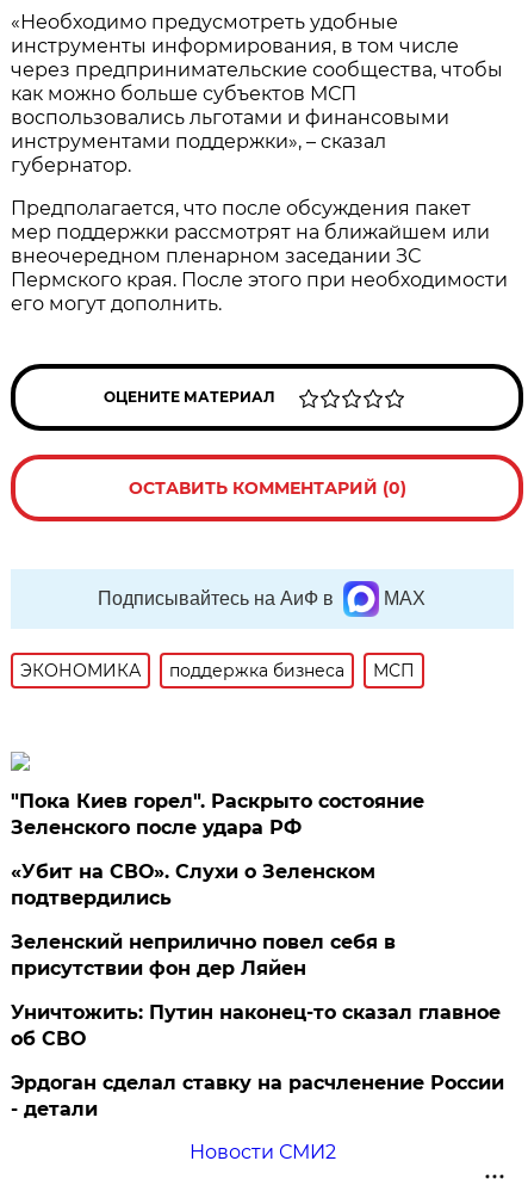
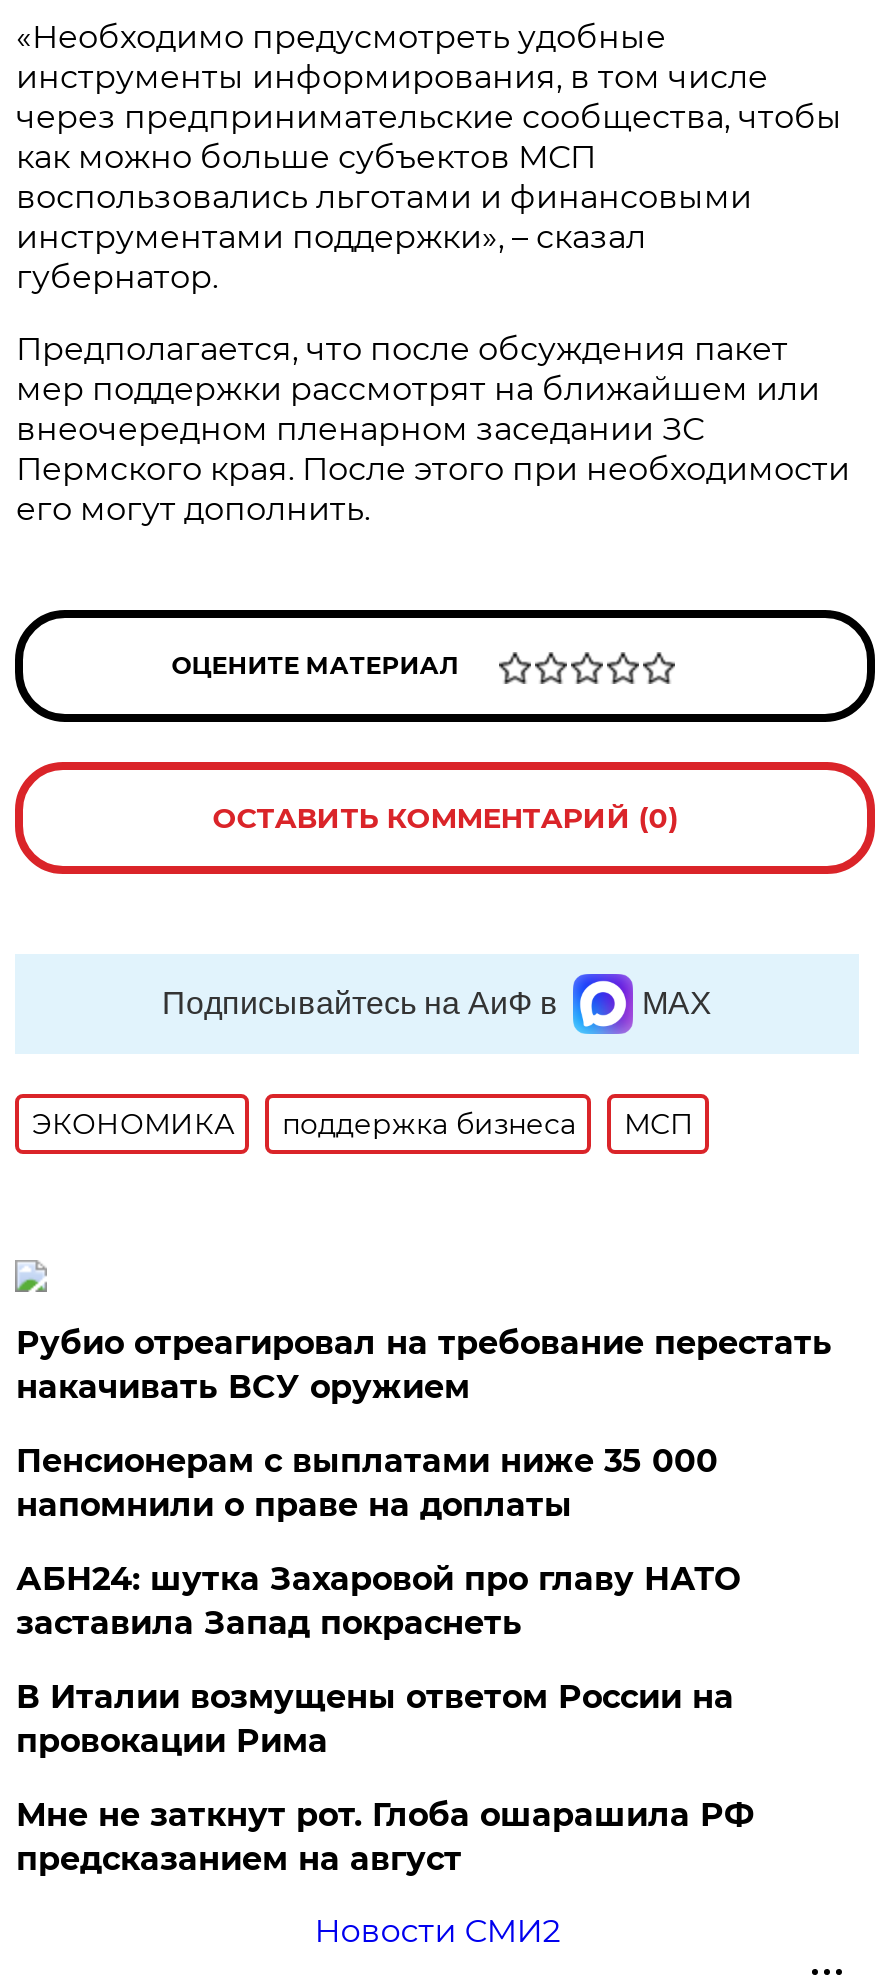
- "Пока Киев горел". Раскрыто состояние
- Зеленского после удара РФ
+ Рубио отреагировал на требование перестать
+ накачивать ВСУ оружием

- «Убит на СВО». Слухи о Зеленском
- подтвердились
+ Пенсионерам с выплатами ниже 35 000
+ напомнили о праве на доплаты

- Зеленский неприлично повел cебя в
- присутствии фон дер Ляйен
+ АБН24: шутка Захаровой про главу НАТО
+ заставила Запад покраснеть

- Уничтожить: Путин наконец-то сказал главное
- об СВО
+ В Италии возмущены ответом России на
+ провокации Рима

- Эрдоган сделал ставку на расчленение России
- - детали
+ Мне не заткнут рот. Глоба ошарашила РФ
+ предсказанием на август
